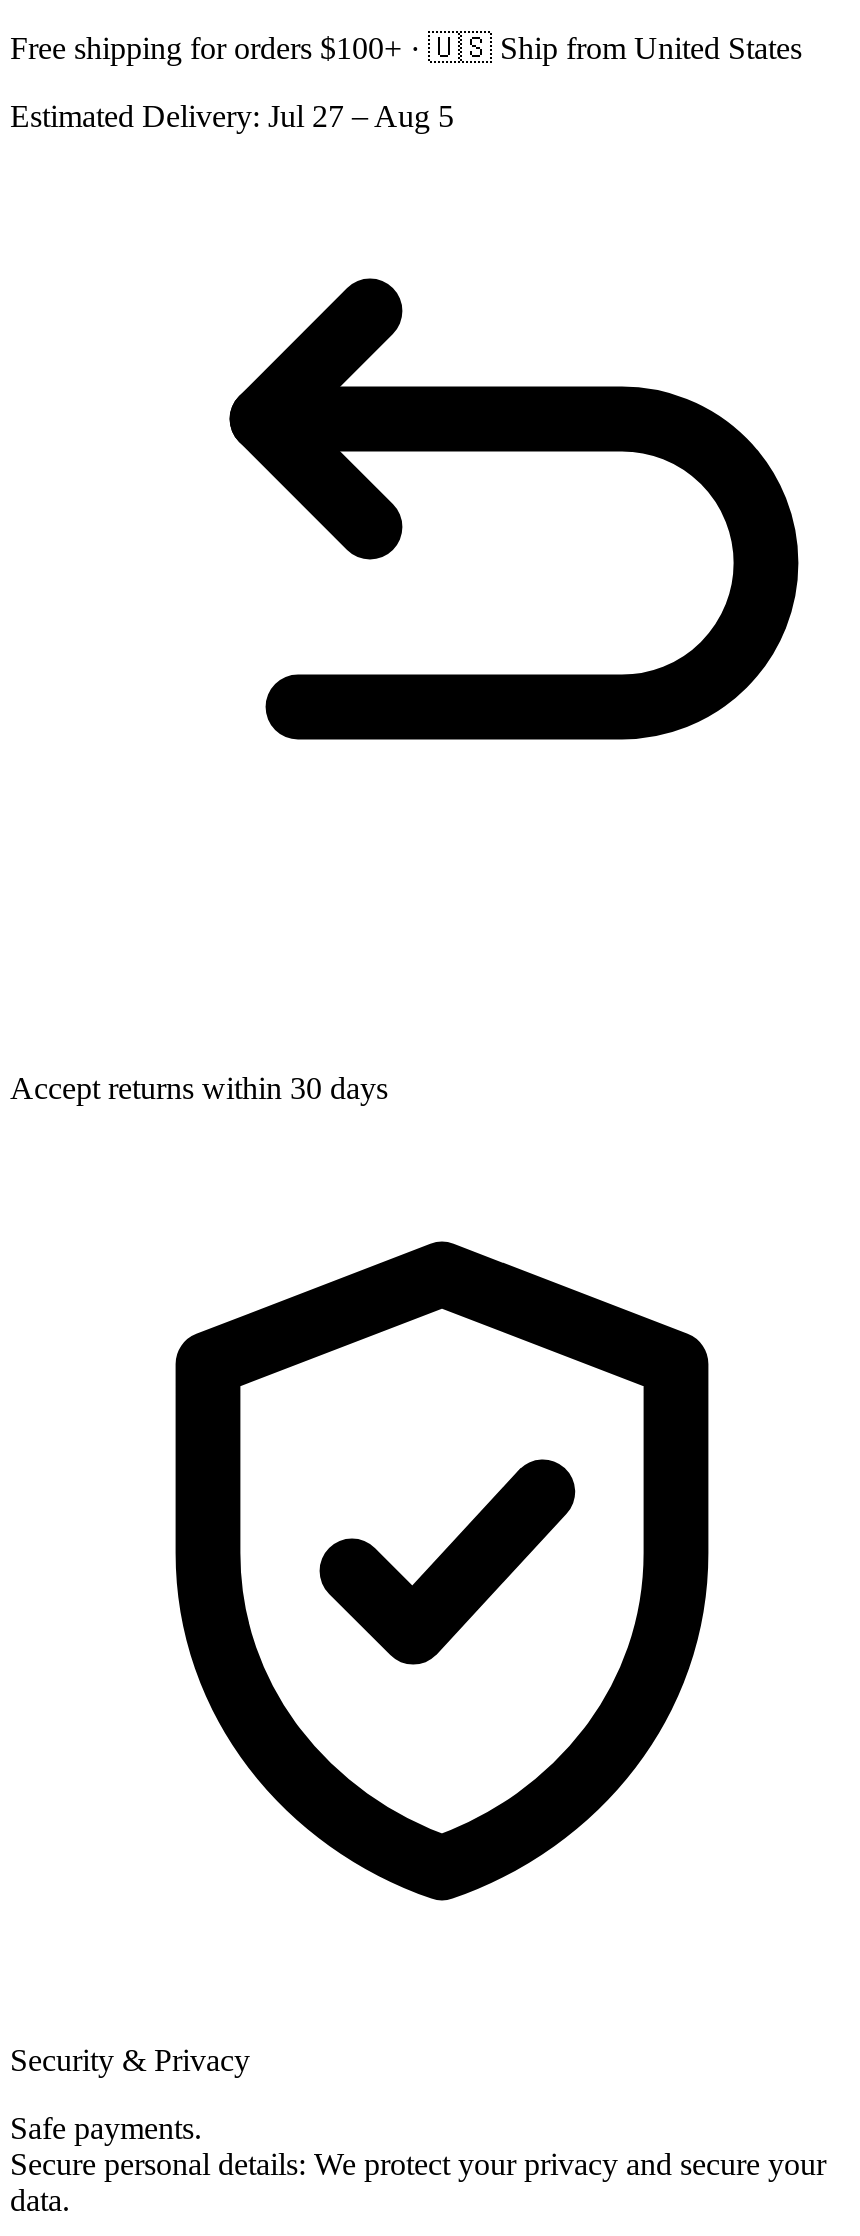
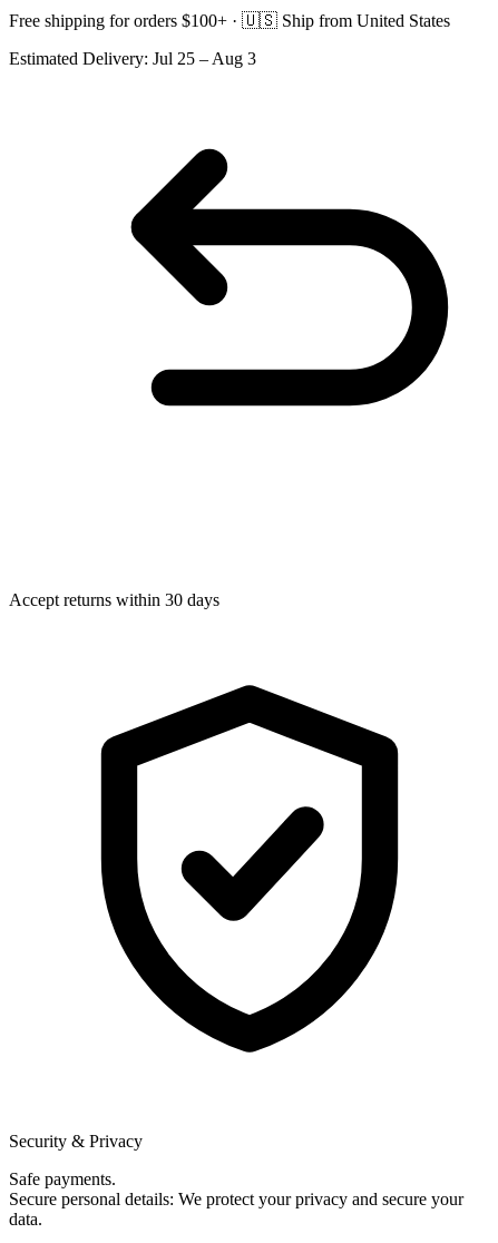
- Estimated Delivery: Jul 27 – Aug 5
+ Estimated Delivery: Jul 25 – Aug 3
